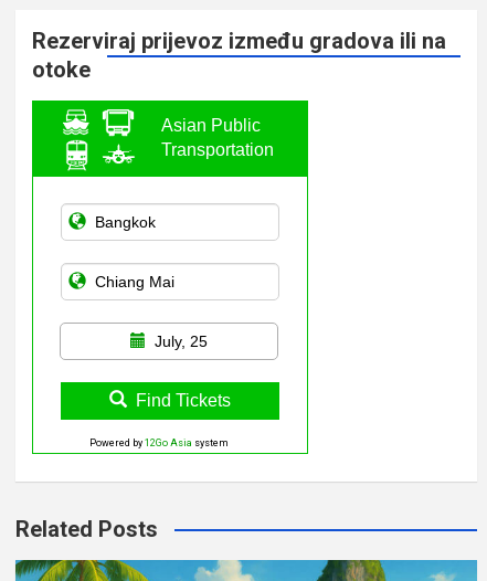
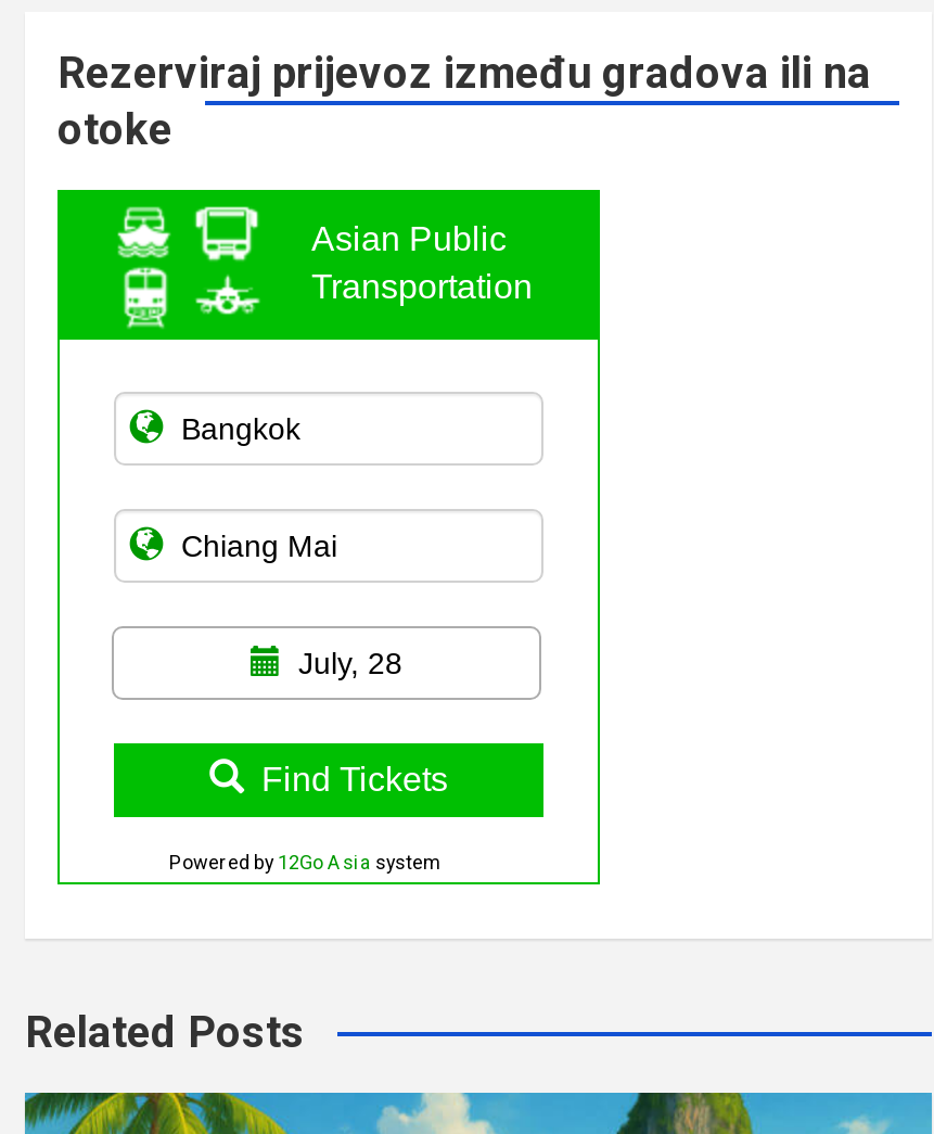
- July, 25
+ July, 28
